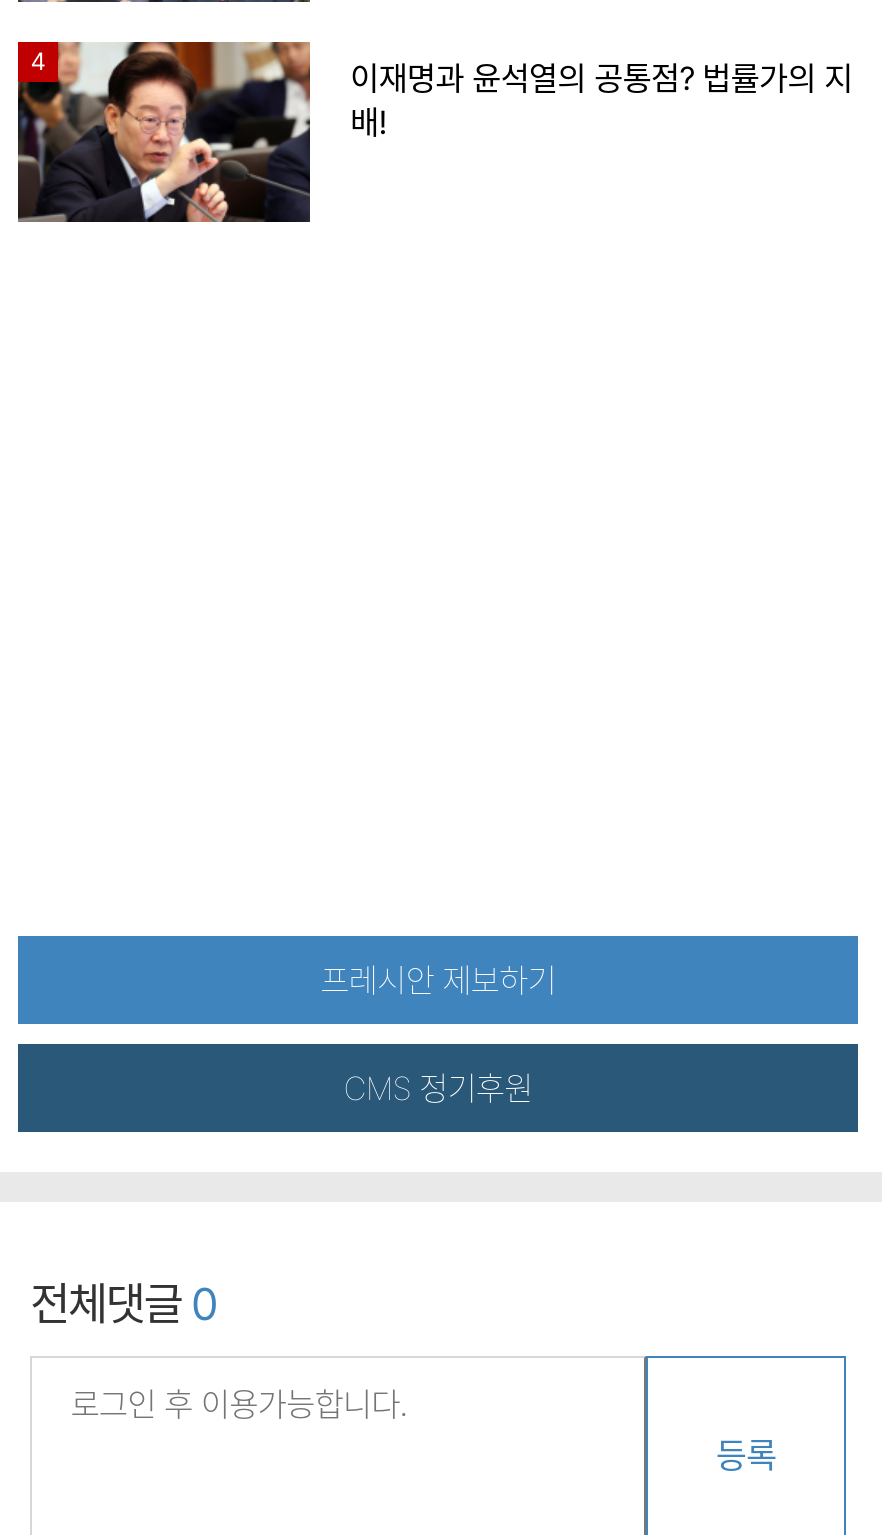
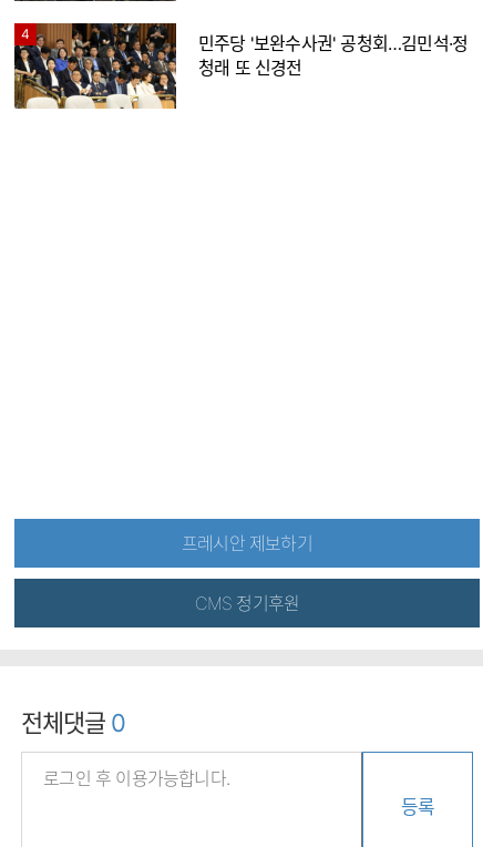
- [image]
- 이재명과 윤석열의 공통점? 법률가의 지
- 배!
+ [image]
+ 민주당 '보완수사권' 공청회…김민석·정
+ 청래 또 신경전
